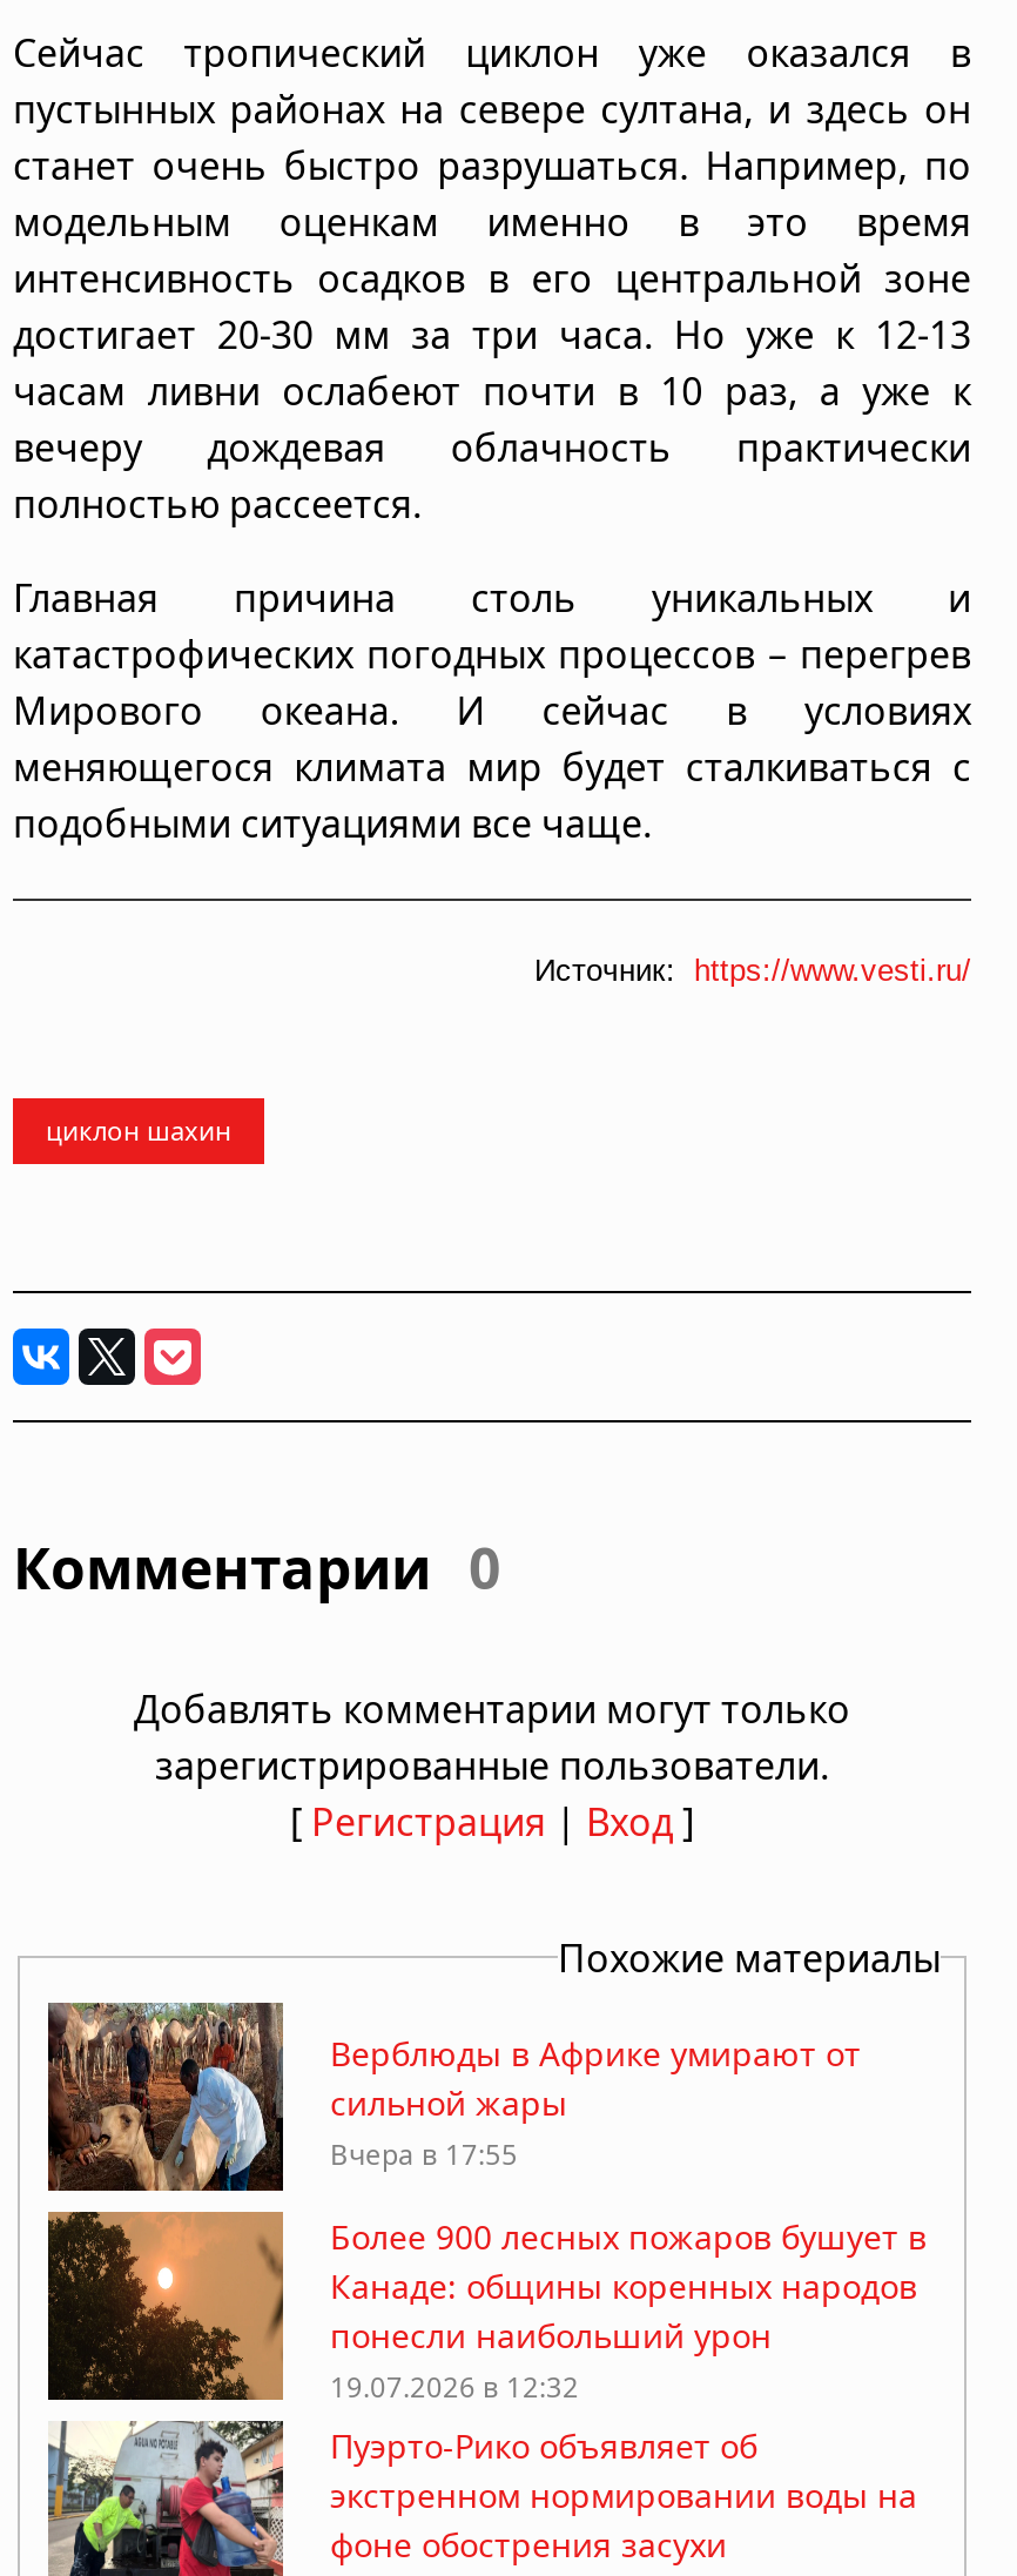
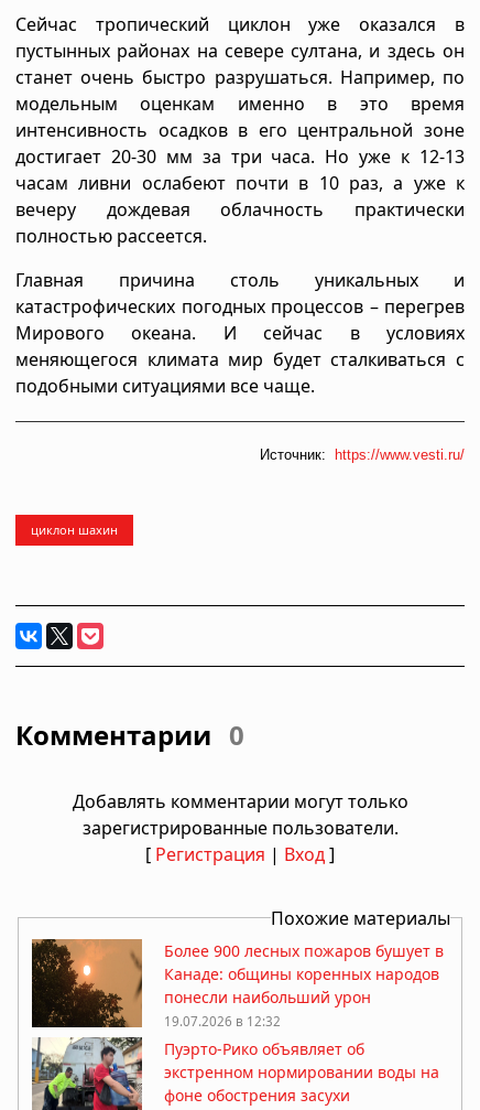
- [image]
- Верблюды в Африке умирают от
- сильной жары
- Вчера в 17:55
